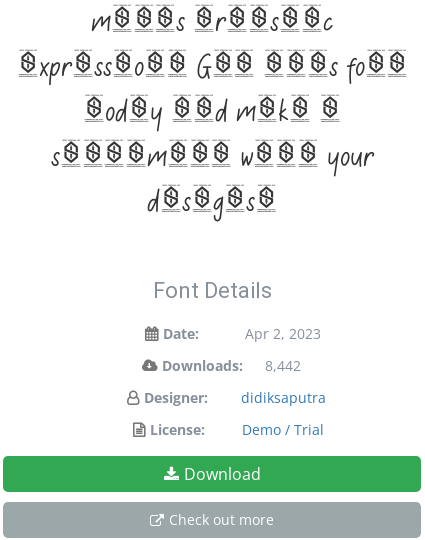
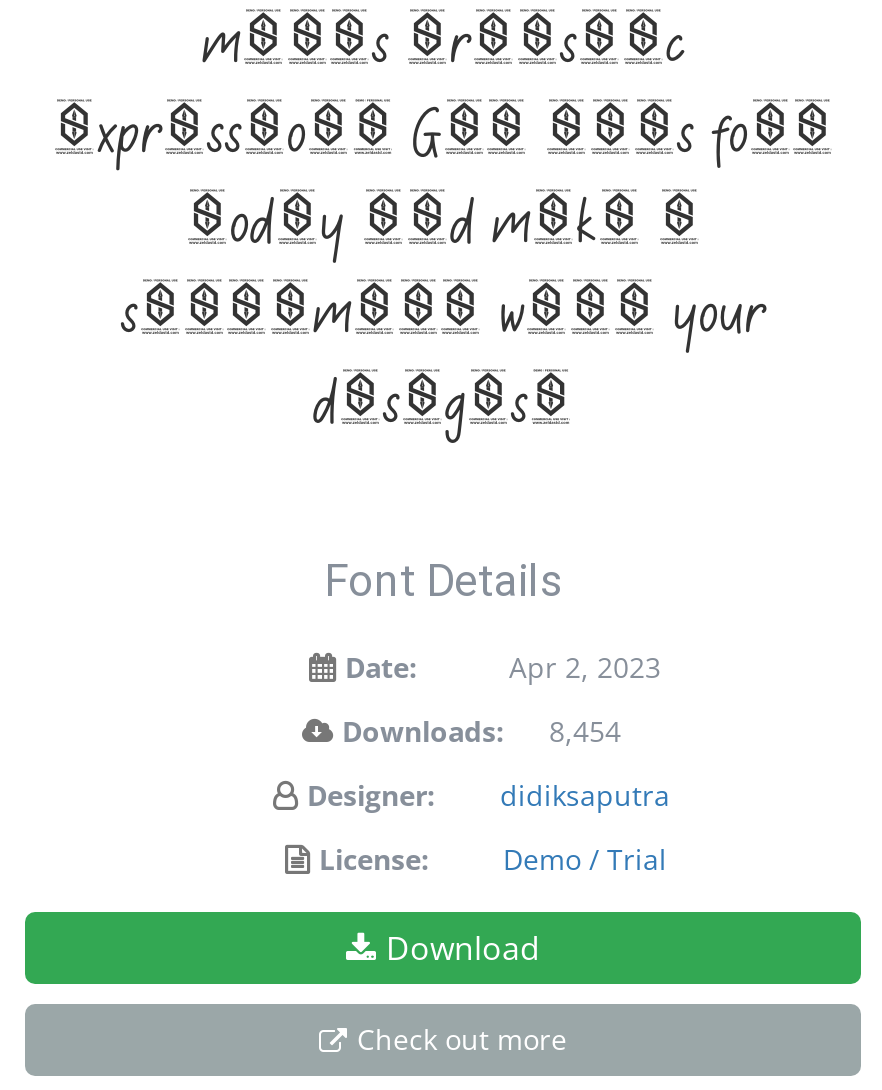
- Downloads: 8,442
+ Downloads: 8,454
